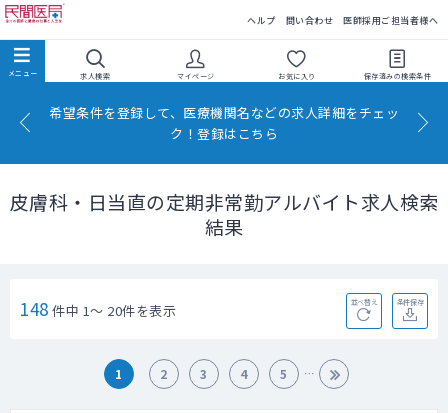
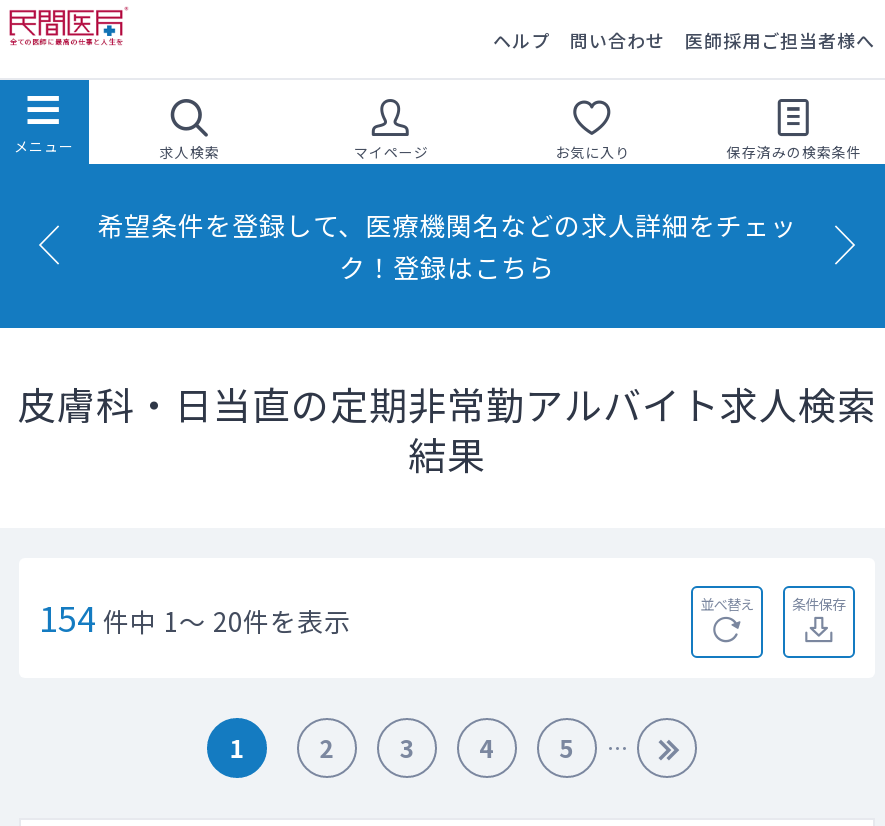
- 148件中 1～ 20件を表示
+ 154件中 1～ 20件を表示
